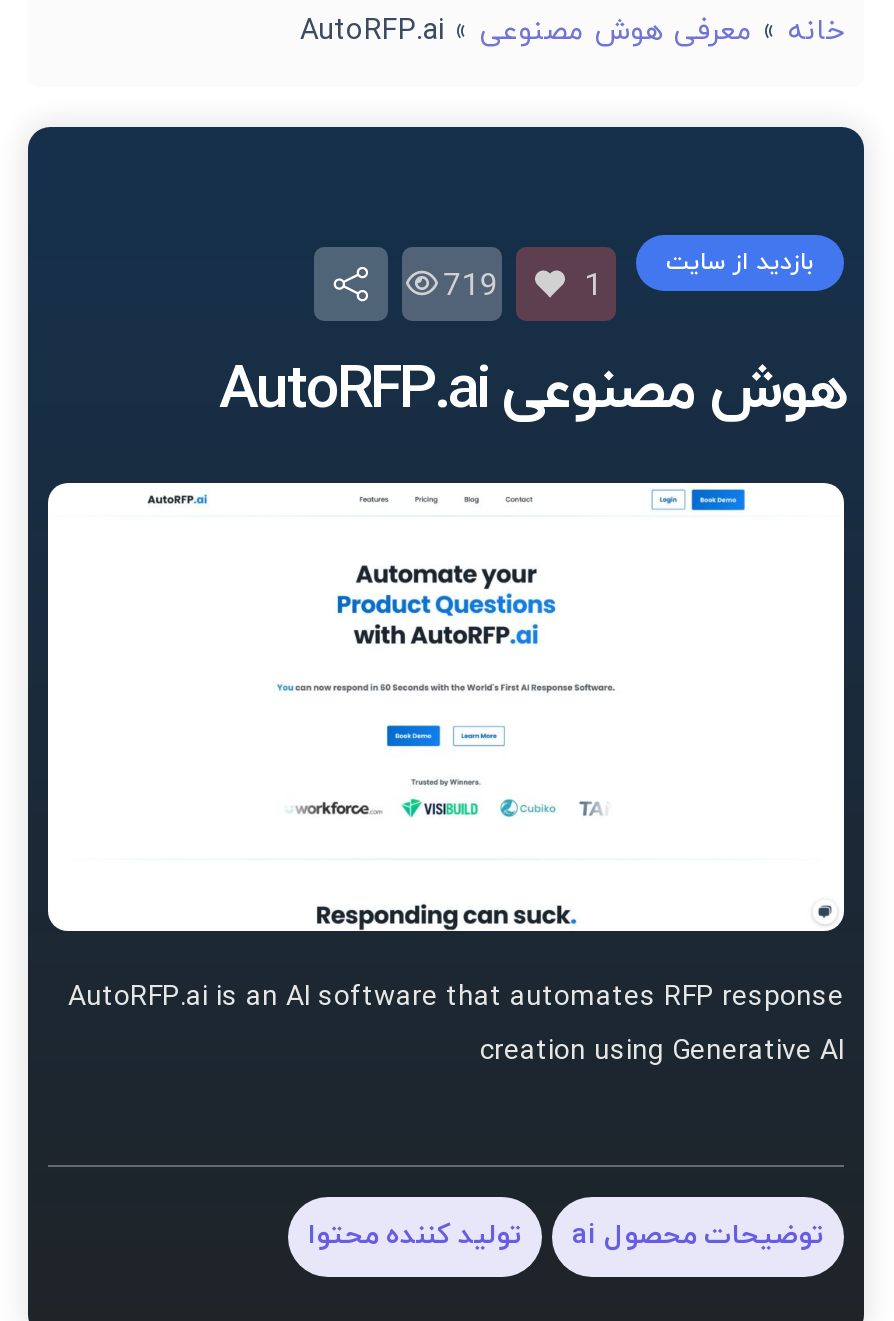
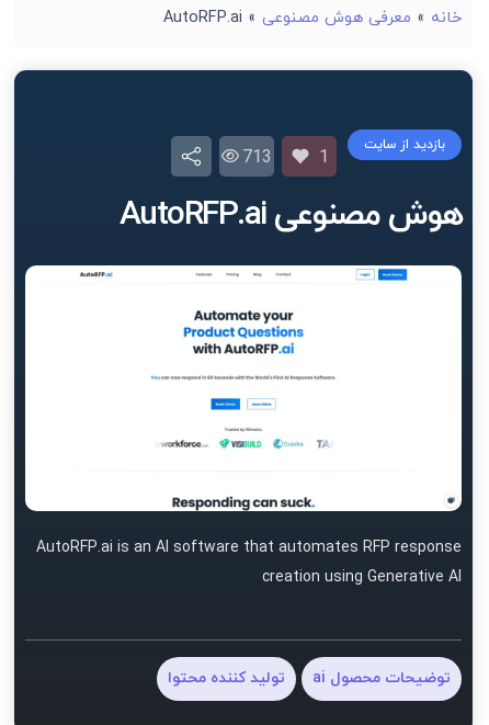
- 719 1
+ 713 1
